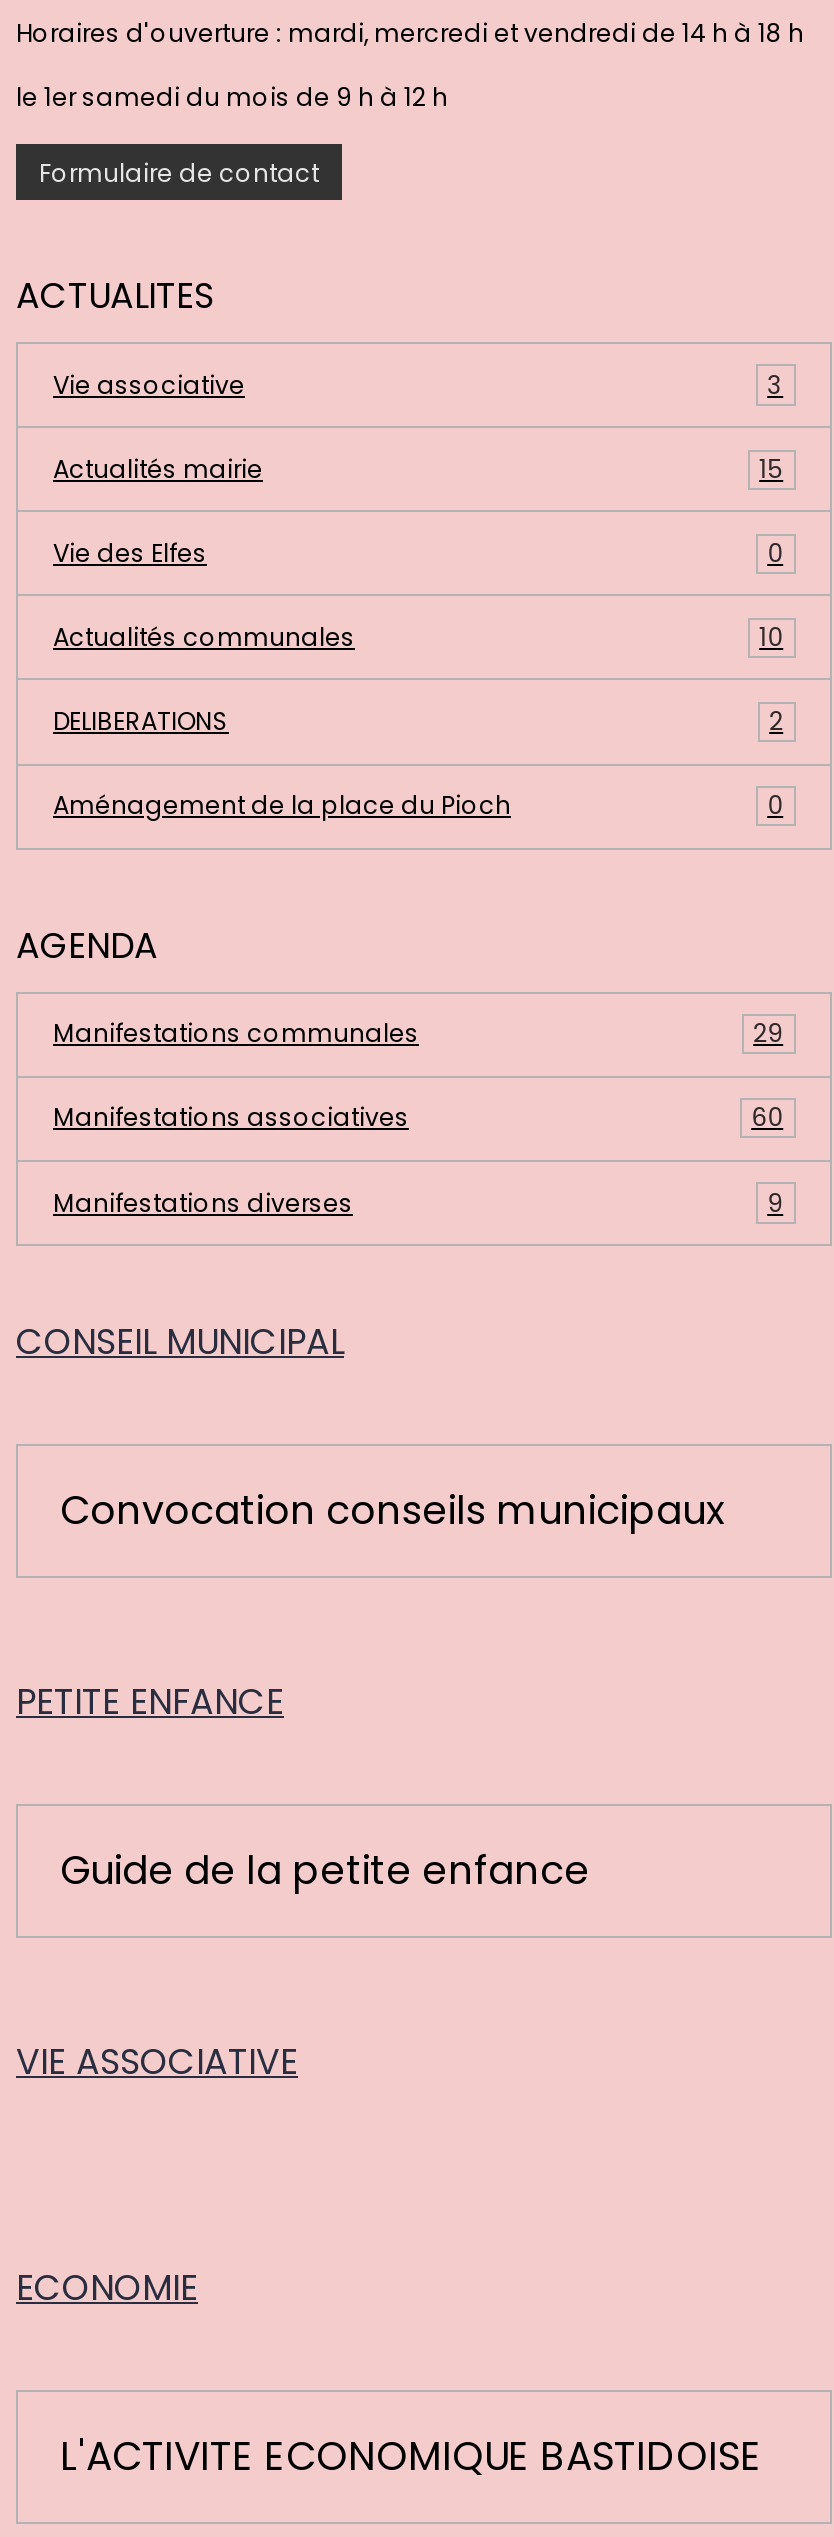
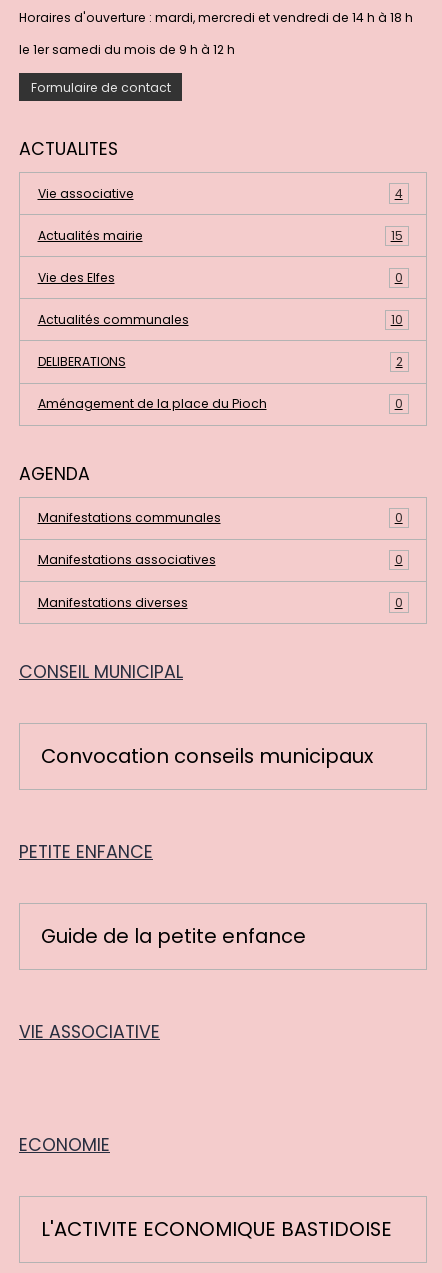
- 3
+ 4

- 29
+ 0

- 60
+ 0

- 9
+ 0
